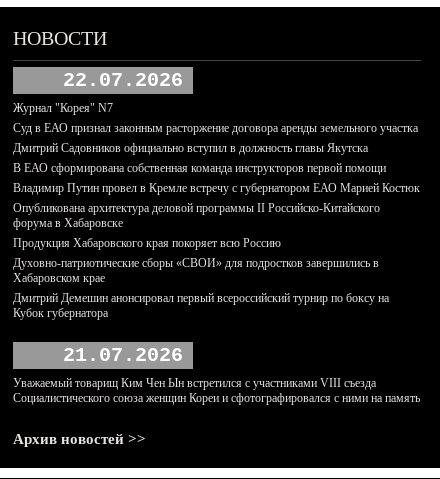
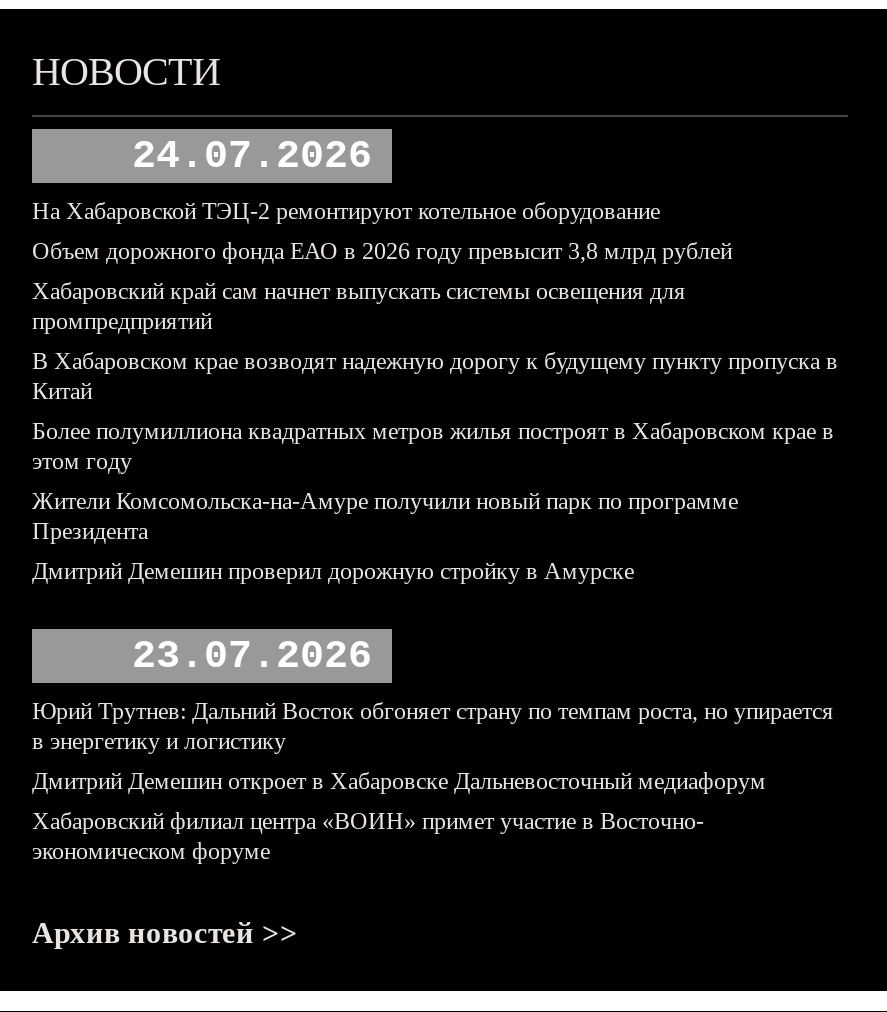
- 22.07.2026
- Журнал "Корея" N7
- Суд в ЕАО признал законным расторжение договора аренды земельного участка
- Дмитрий Садовников официально вступил в должность главы Якутска
- В ЕАО сформирована собственная команда инструкторов первой помощи
- Владимир Путин провел в Кремле встречу с губернатором ЕАО Марией Костюк
- Опубликована архитектура деловой программы II Российско-Китайского
- форума в Хабаровске
- Продукция Хабаровского края покоряет всю Россию
- Духовно-патриотические сборы «СВОИ» для подростков завершились в
- Хабаровском крае
- Дмитрий Демешин анонсировал первый всероссийский турнир по боксу на
- Кубок губернатора
+ 24.07.2026
+ На Хабаровской ТЭЦ-2 ремонтируют котельное оборудование
+ Объем дорожного фонда ЕАО в 2026 году превысит 3,8 млрд рублей
+ Хабаровский край сам начнет выпускать системы освещения для
+ промпредприятий
+ В Хабаровском крае возводят надежную дорогу к будущему пункту пропуска в
+ Китай
+ Более полумиллиона квадратных метров жилья построят в Хабаровском крае в
+ этом году
+ Жители Комсомольска-на-Амуре получили новый парк по программе
+ Президента
+ Дмитрий Демешин проверил дорожную стройку в Амурске

- 21.07.2026
- Уважаемый товарищ Ким Чен Ын встретился с участниками VIII съезда
- Социалистического союза женщин Кореи и сфотографировался с ними на память
+ 23.07.2026
+ Юрий Трутнев: Дальний Восток обгоняет страну по темпам роста, но упирается
+ в энергетику и логистику
+ Дмитрий Демешин откроет в Хабаровске Дальневосточный медиафорум
+ Хабаровский филиал центра «ВОИН» примет участие в Восточно-
+ экономическом форуме
